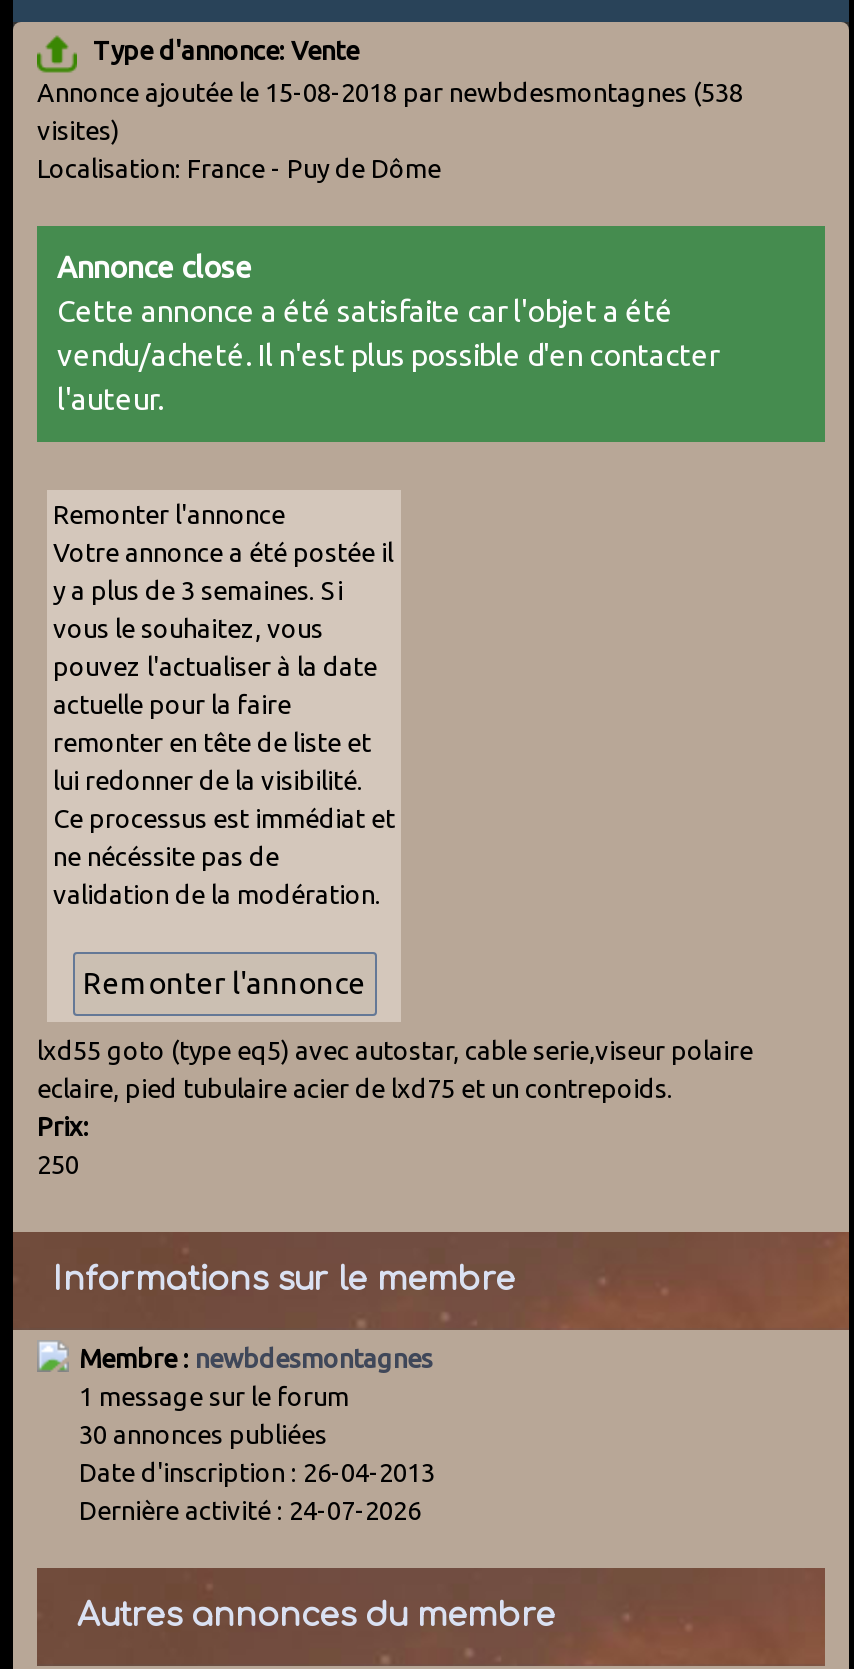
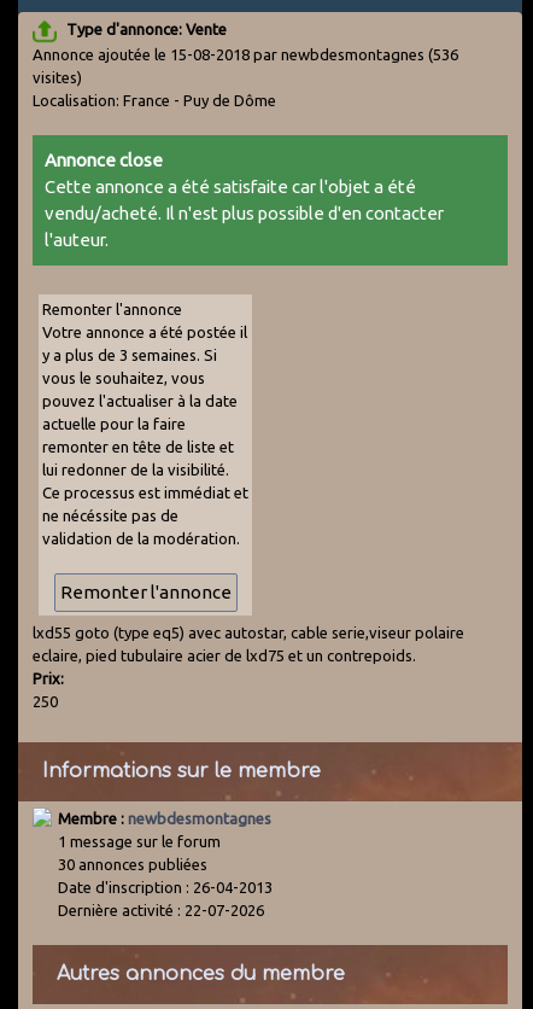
- Annonce ajoutée le 15-08-2018 par newbdesmontagnes (538
+ Annonce ajoutée le 15-08-2018 par newbdesmontagnes (536

- Dernière activité : 24-07-2026
+ Dernière activité : 22-07-2026
